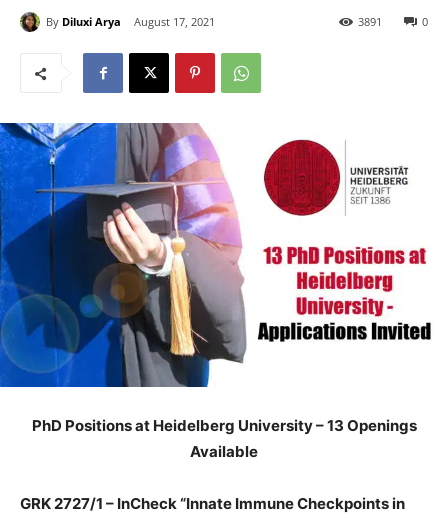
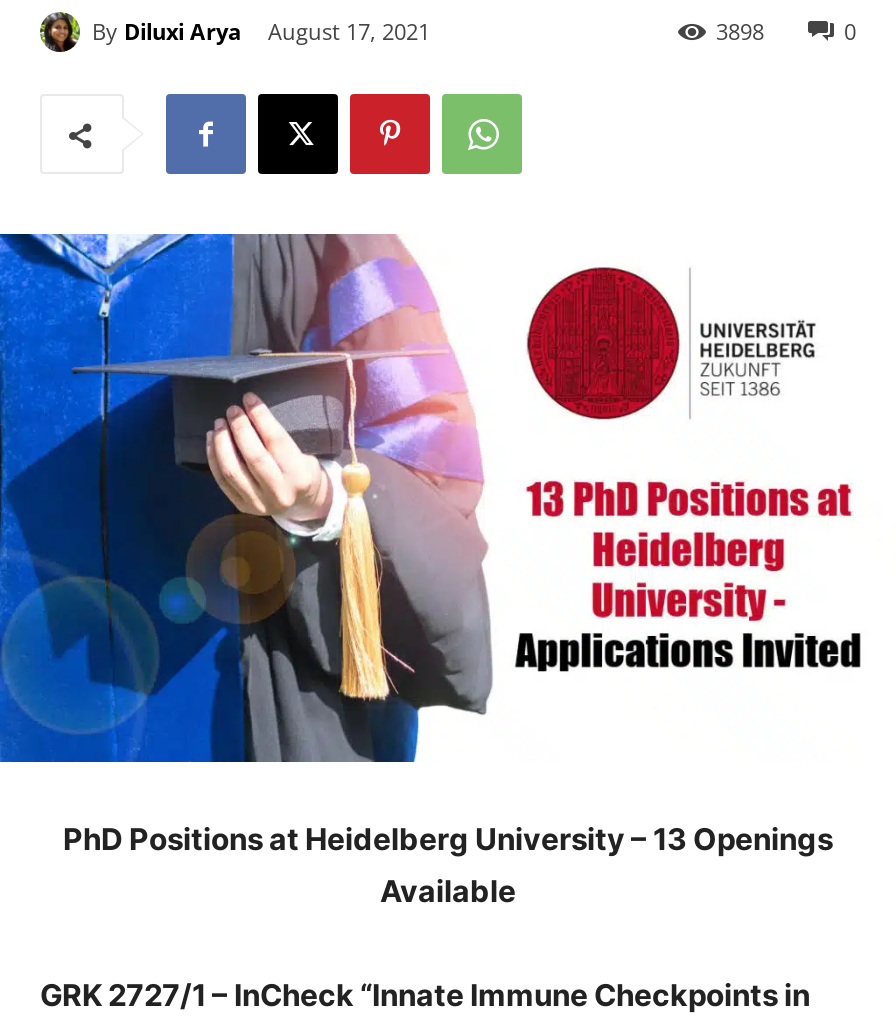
- 3891
+ 3898
